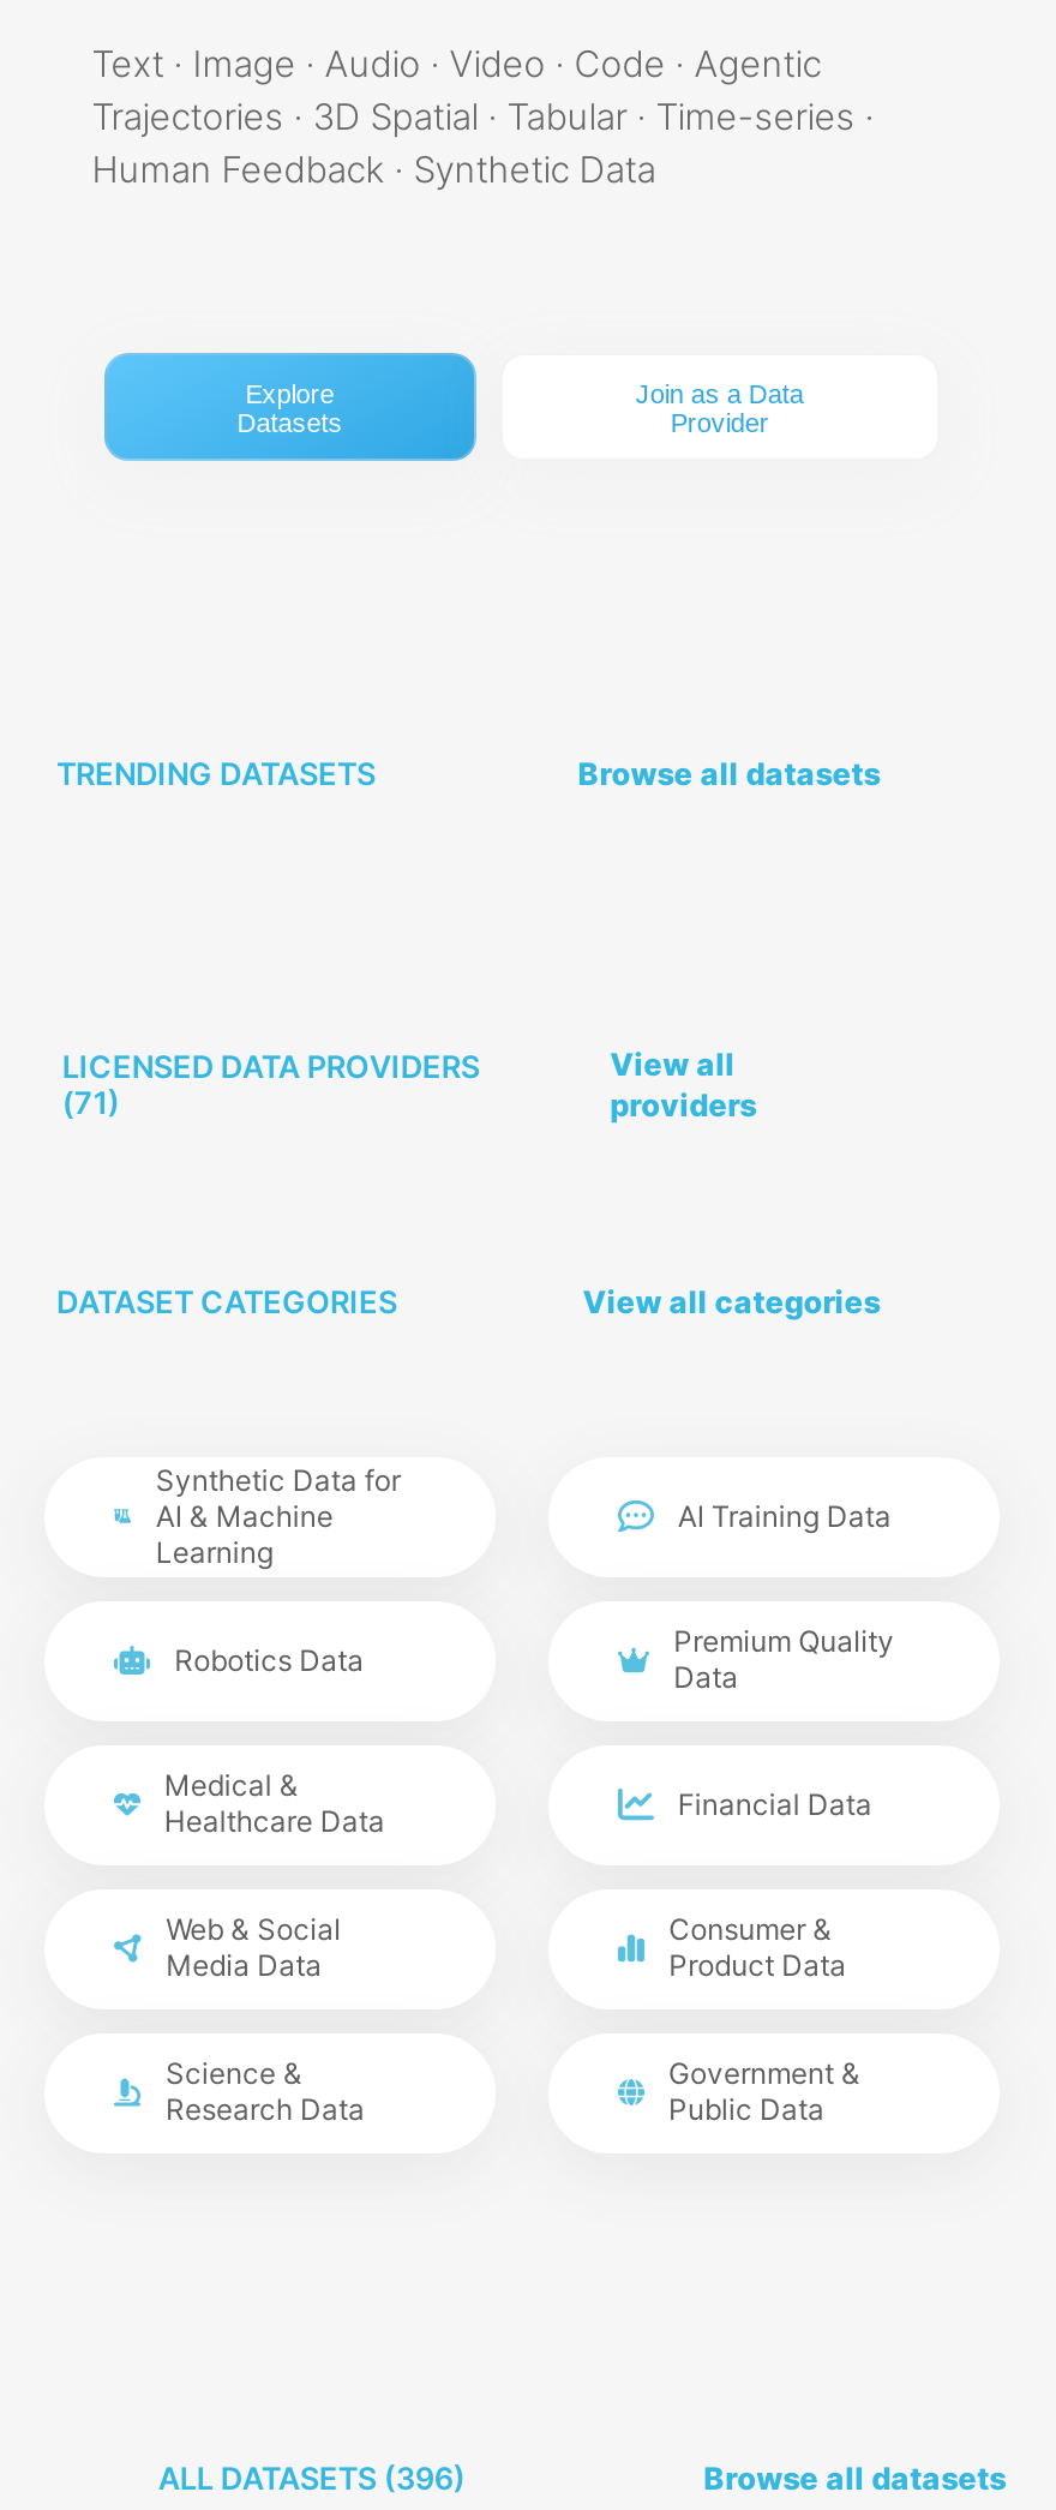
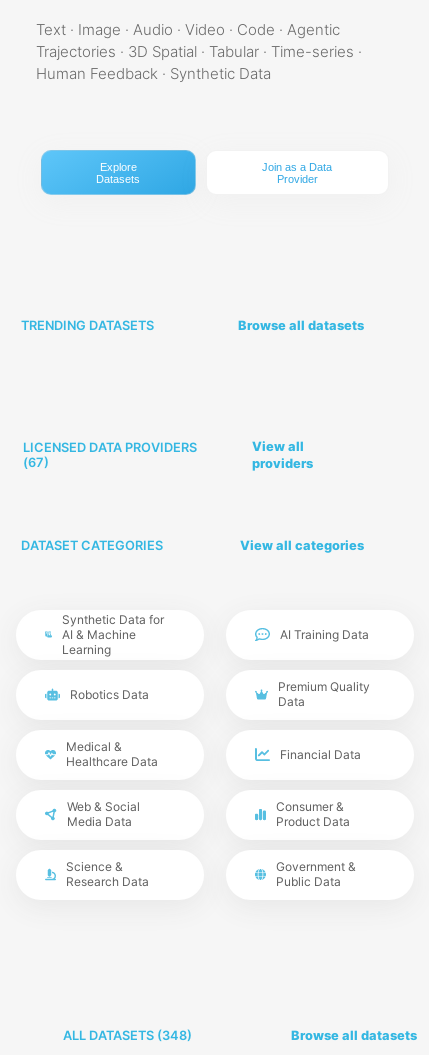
- (71)
+ (67)

- ALL DATASETS (396)
+ ALL DATASETS (348)
